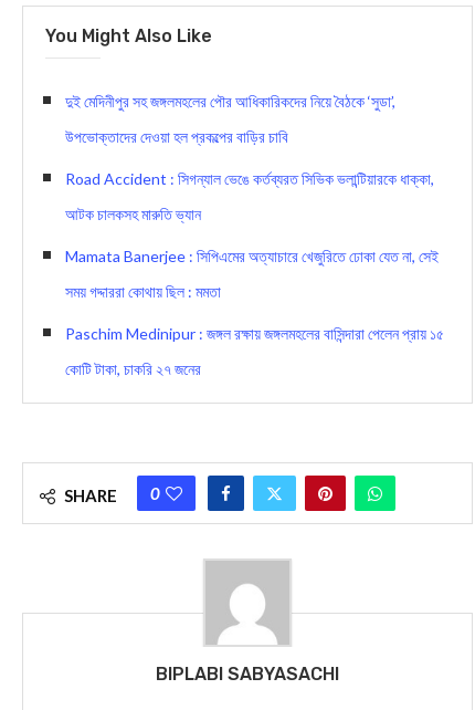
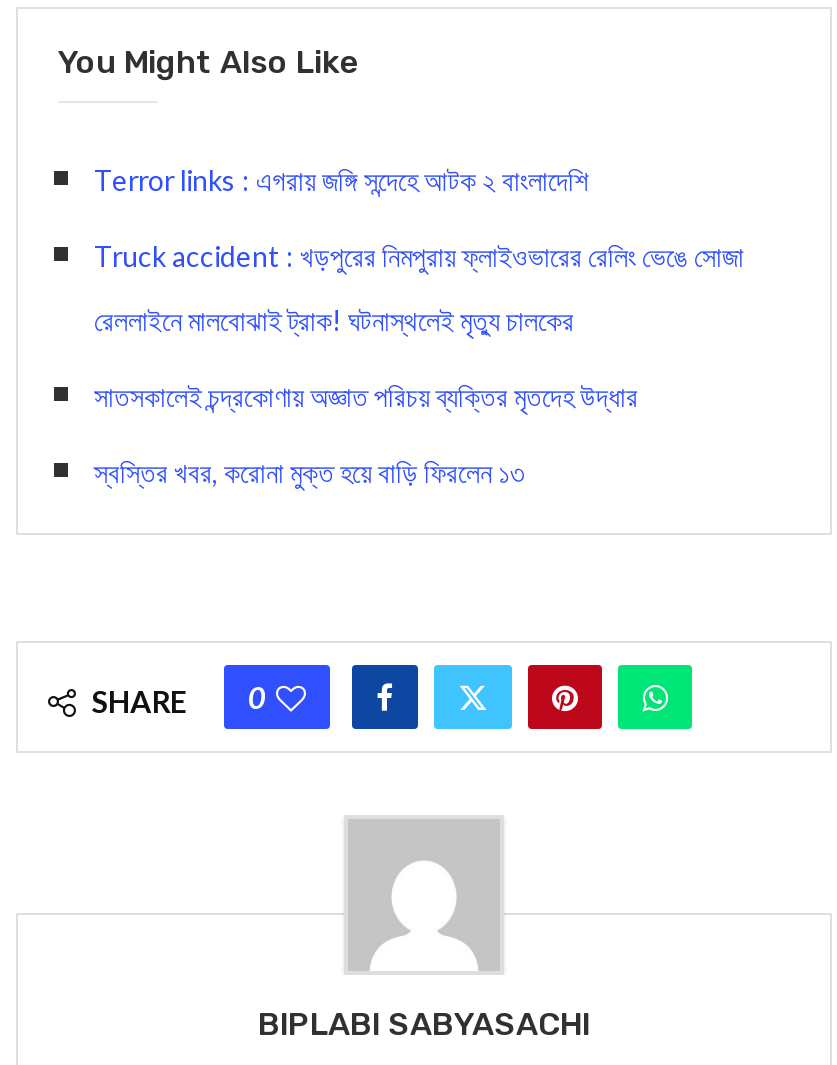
- দুই মেদিনীপুর সহ জঙ্গলমহলের পৌর আধিকারিকদের নিয়ে বৈঠকে ‘সুডা’,
- উপভোক্তাদের দেওয়া হল প্রকল্পের বাড়ির চাবি
- Road Accident : সিগন্যাল ভেঙে কর্তব্যরত সিভিক ভলান্টিয়ারকে ধাক্কা,
- আটক চালকসহ মারুতি ভ্যান
- Mamata Banerjee : সিপিএমের অত্যাচারে খেজুরিতে ঢোকা যেত না, সেই
- সময় গদ্দাররা কোথায় ছিল : মমতা
- Paschim Medinipur : জঙ্গল রক্ষায় জঙ্গলমহলের বাসিন্দারা পেলেন প্রায় ১৫
- কোটি টাকা, চাকরি ২৭ জনের
+ Terror links : এগরায় জঙ্গি সন্দেহে আটক ২ বাংলাদেশি
+ Truck accident : খড়পুরের নিমপুরায় ফ্লাইওভারের রেলিং ভেঙে সোজা
+ রেললাইনে মালবোঝাই ট্রাক! ঘটনাস্থলেই মৃত্যু চালকের
+ সাতসকালেই চন্দ্রকোণায় অজ্ঞাত পরিচয় ব্যক্তির মৃতদেহ উদ্ধার
+ স্বস্তির খবর, করোনা মুক্ত হয়ে বাড়ি ফিরলেন ১৩
